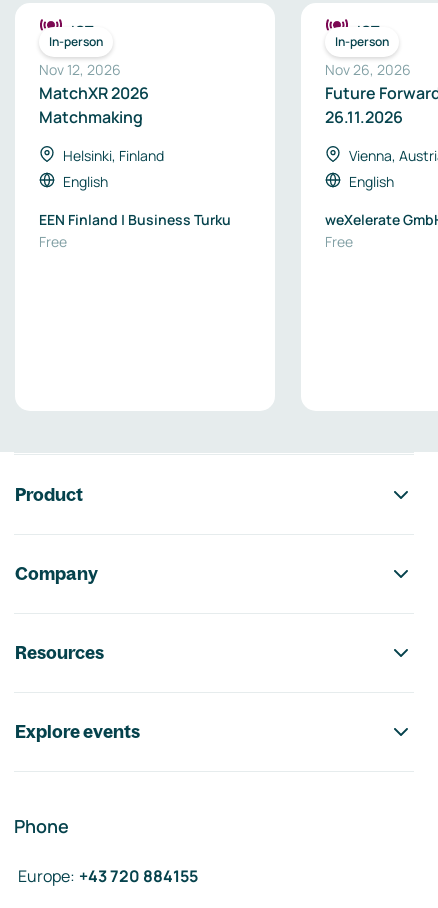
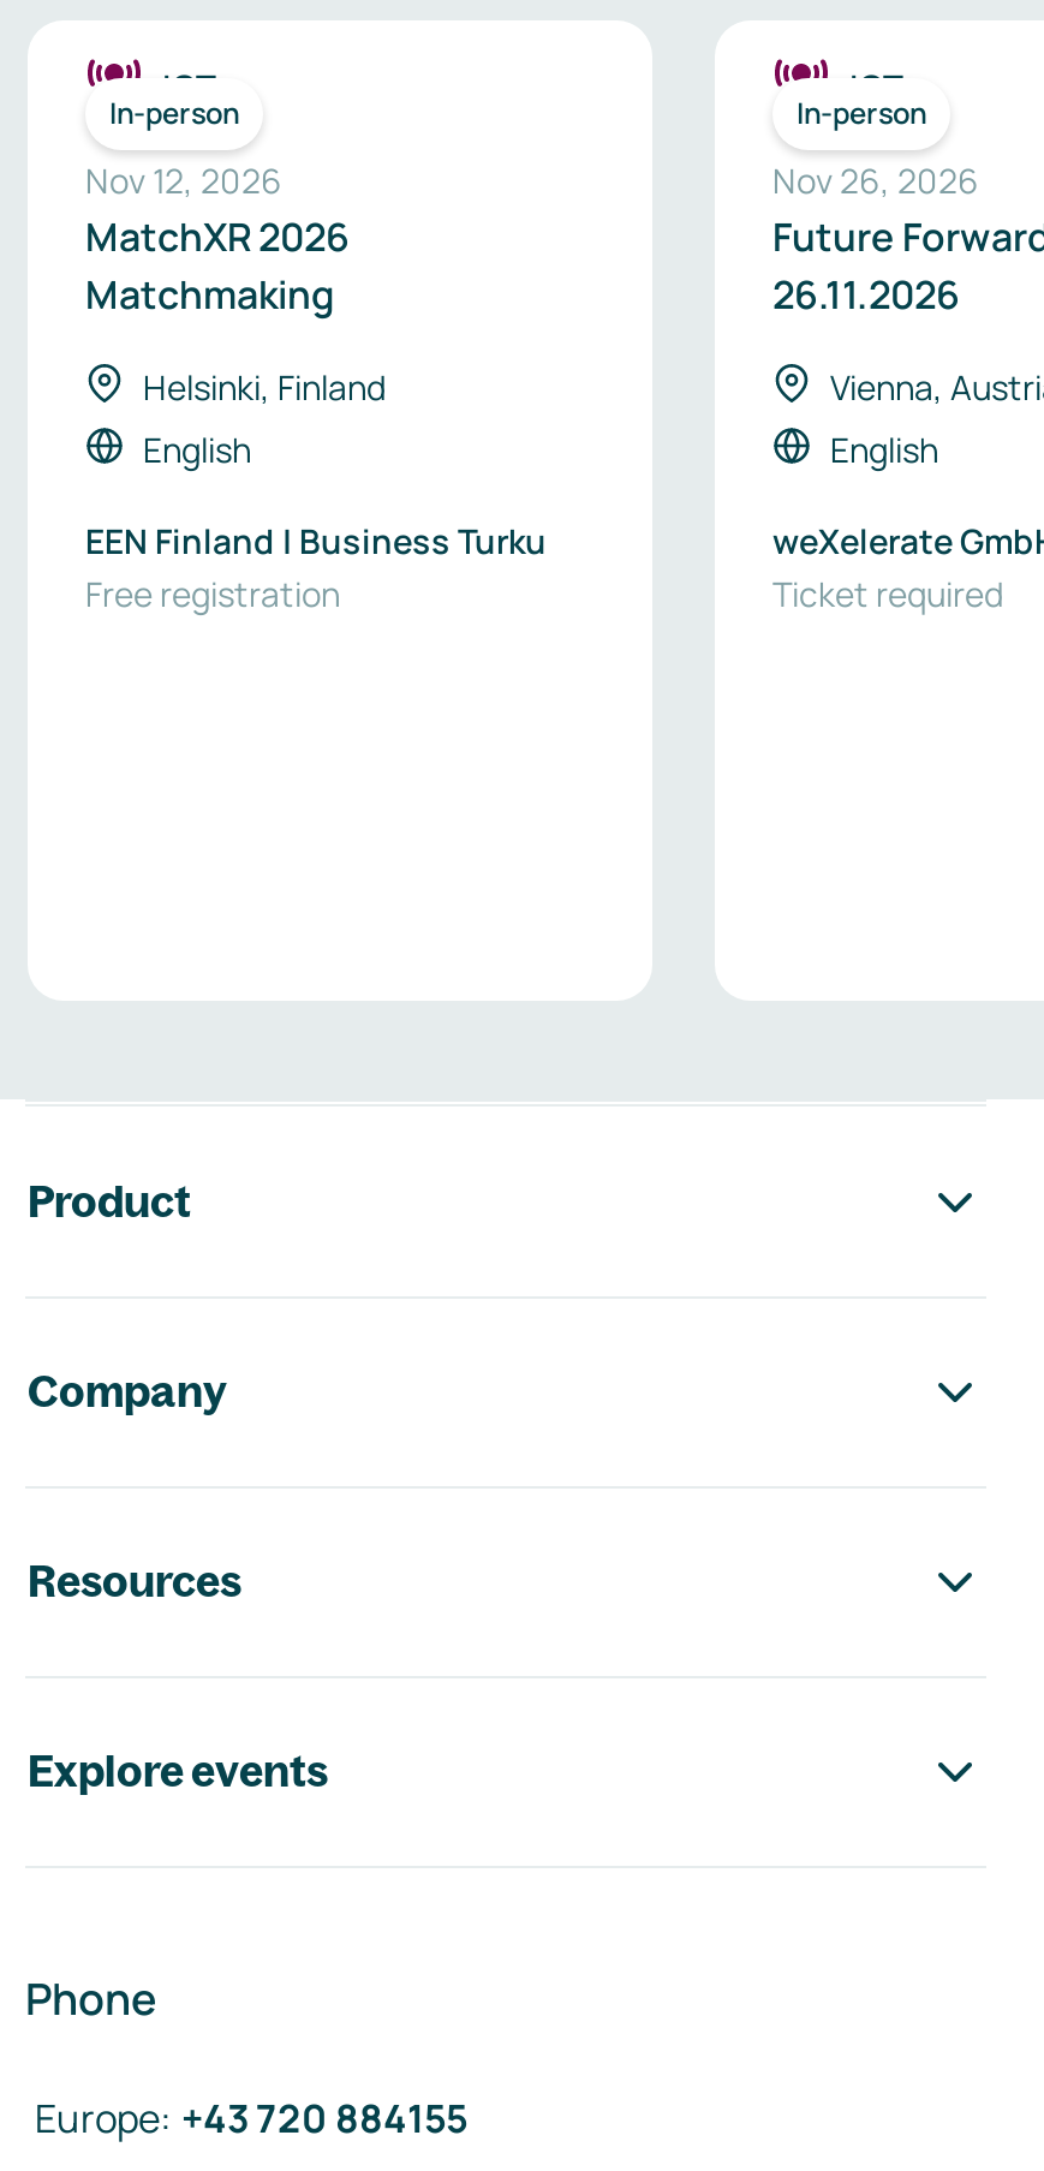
- Free
+ Free registration

- Free
+ Ticket required
